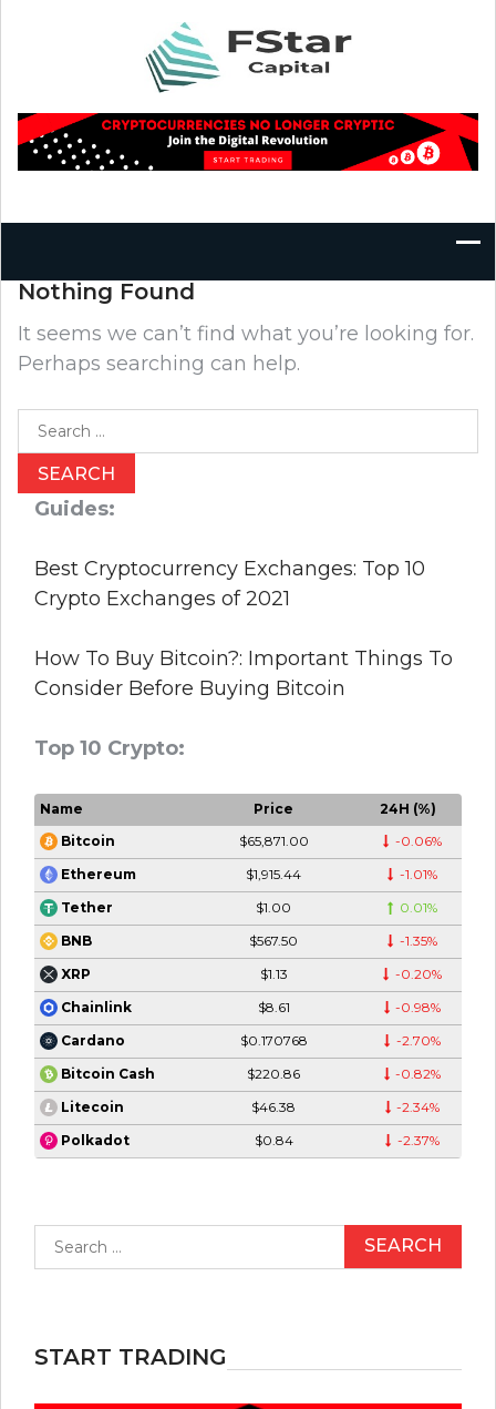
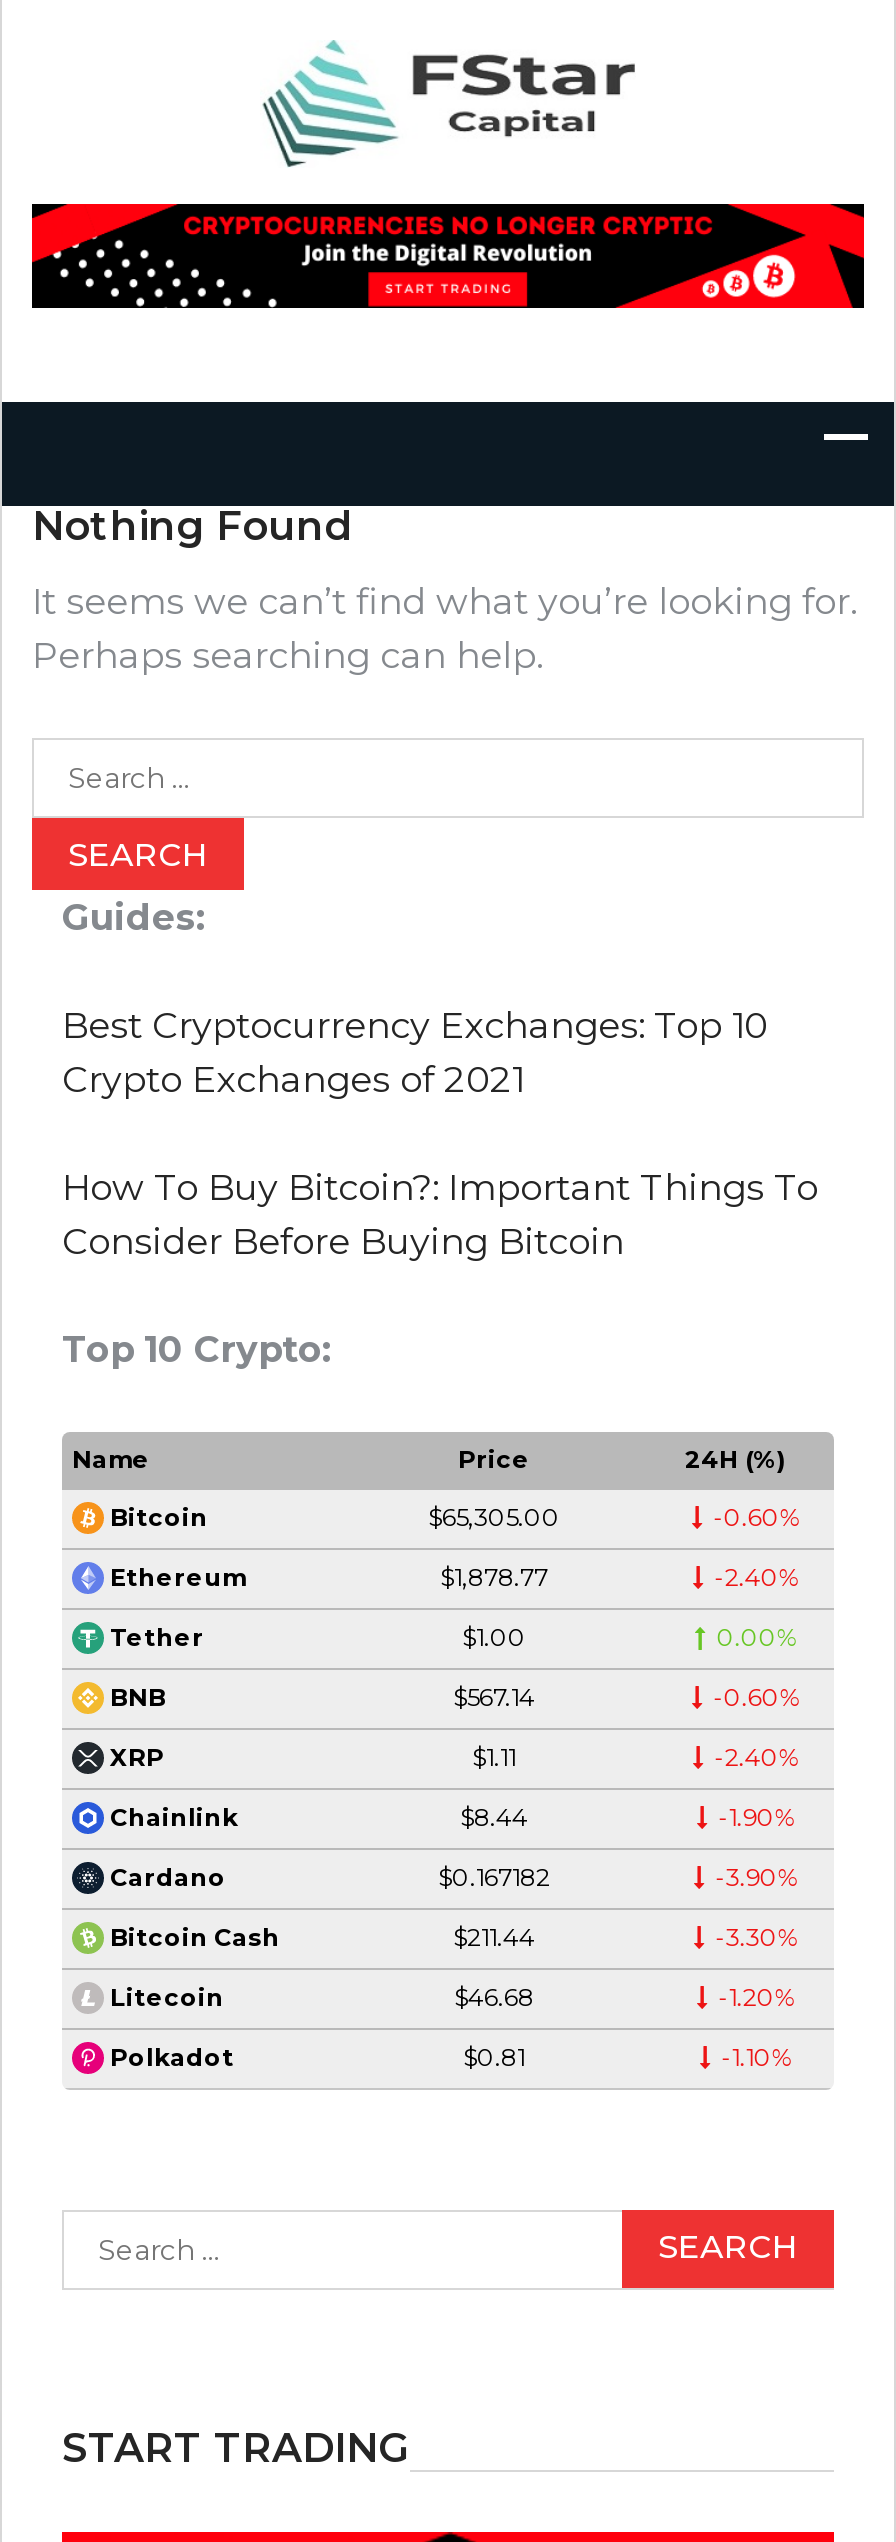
- $65,871.00
+ $65,305.00

- -0.06%
+ -0.60%

- $1,915.44
+ $1,878.77

- -1.01%
+ -2.40%

- 0.01%
+ 0.00%

- $567.50
+ $567.14

- -1.35%
+ -0.60%

- $1.13
+ $1.11

- -0.20%
+ -2.40%

- $8.61
+ $8.44

- -0.98%
+ -1.90%

- $0.170768
+ $0.167182

- -2.70%
+ -3.90%

- $220.86
+ $211.44

- -0.82%
+ -3.30%

- $46.38
+ $46.68

- -2.34%
+ -1.20%

- $0.84
+ $0.81

- -2.37%
+ -1.10%
